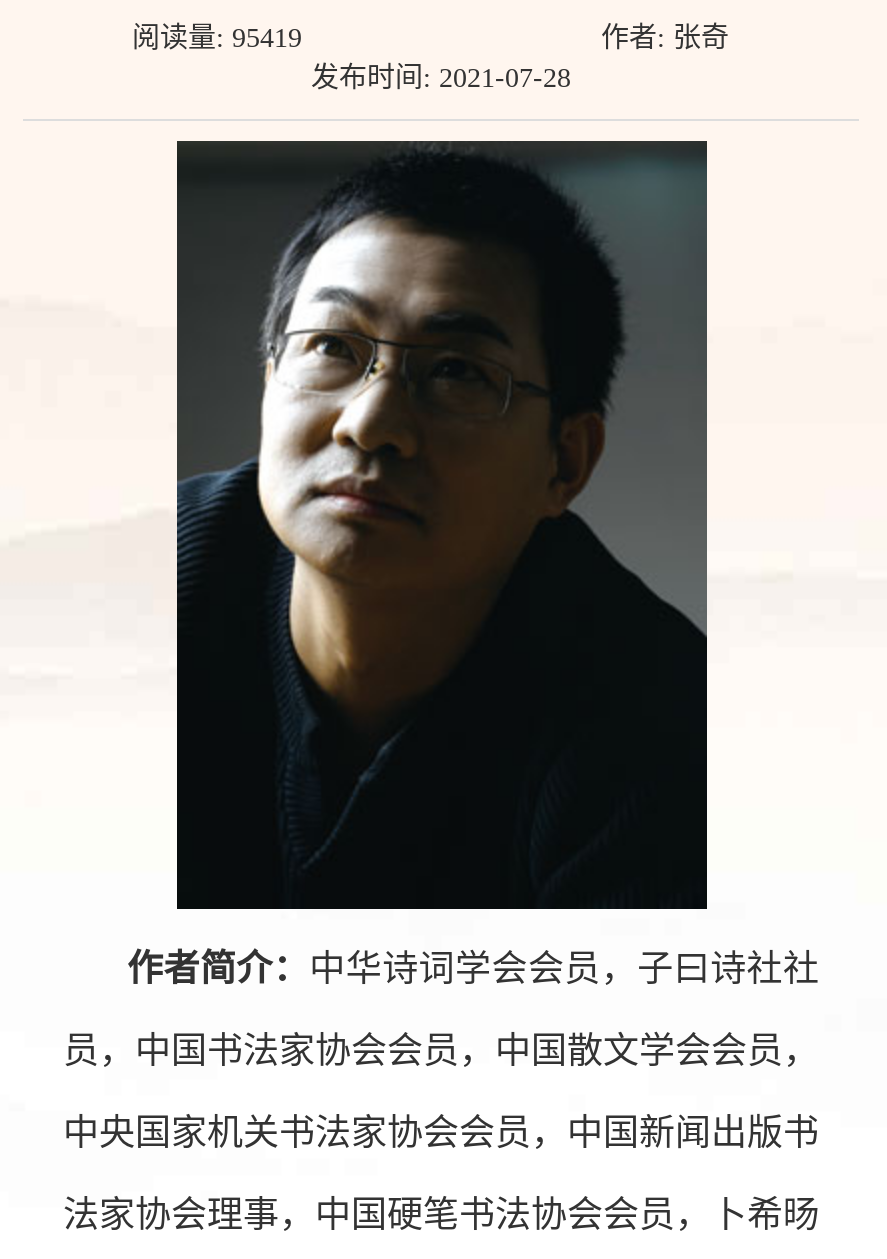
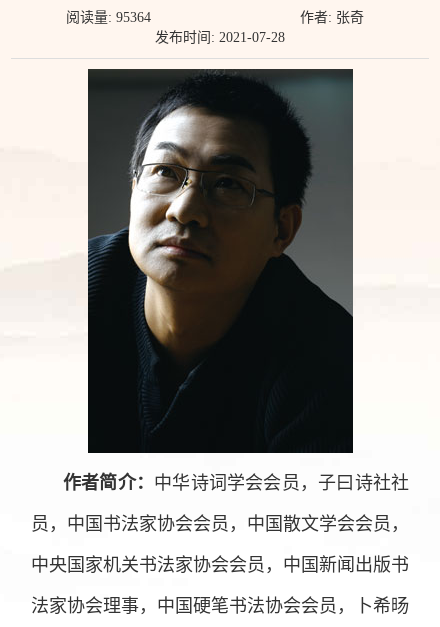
- 阅读量: 95419
+ 阅读量: 95364
